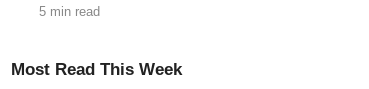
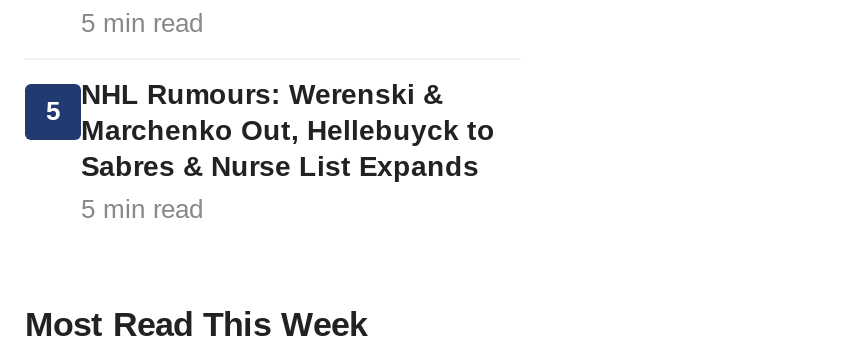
+ 5

+ NHL Rumours: Werenski &
+ Marchenko Out, Hellebuyck to
+ Sabres & Nurse List Expands
+ 5 min read
